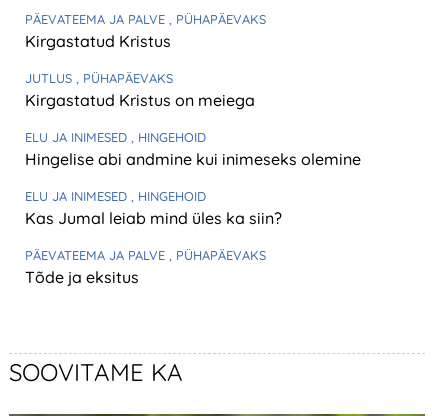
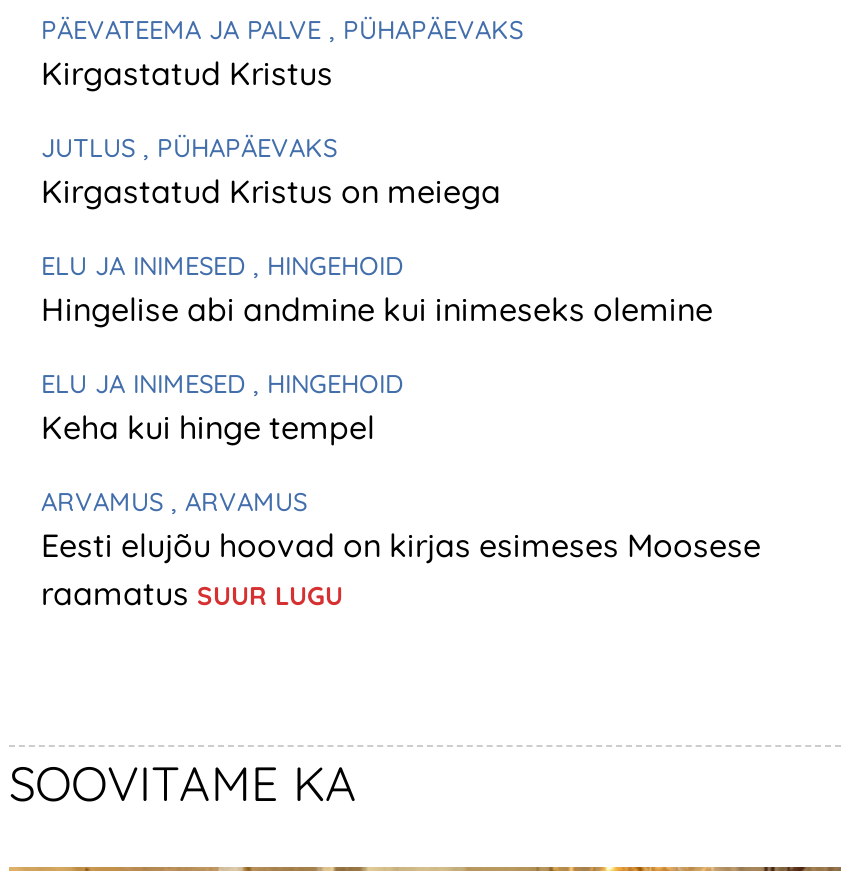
- Kas Jumal leiab mind üles ka siin?
+ Keha kui hinge tempel

- PÄEVATEEMA JA PALVE, PÜHAPÄEVAKS
- Tõde ja eksitus
+ ARVAMUS, ARVAMUS
+ Eesti elujõu hoovad on kirjas esimeses Moosese
+ raamatus SUUR LUGU
